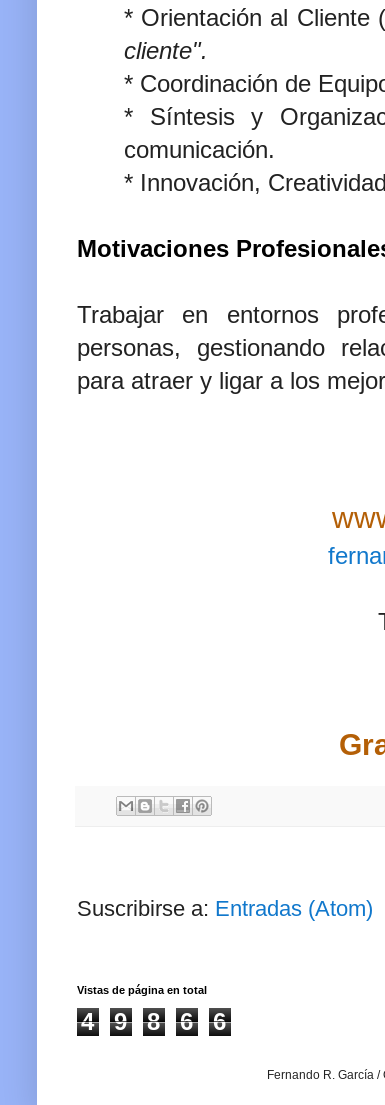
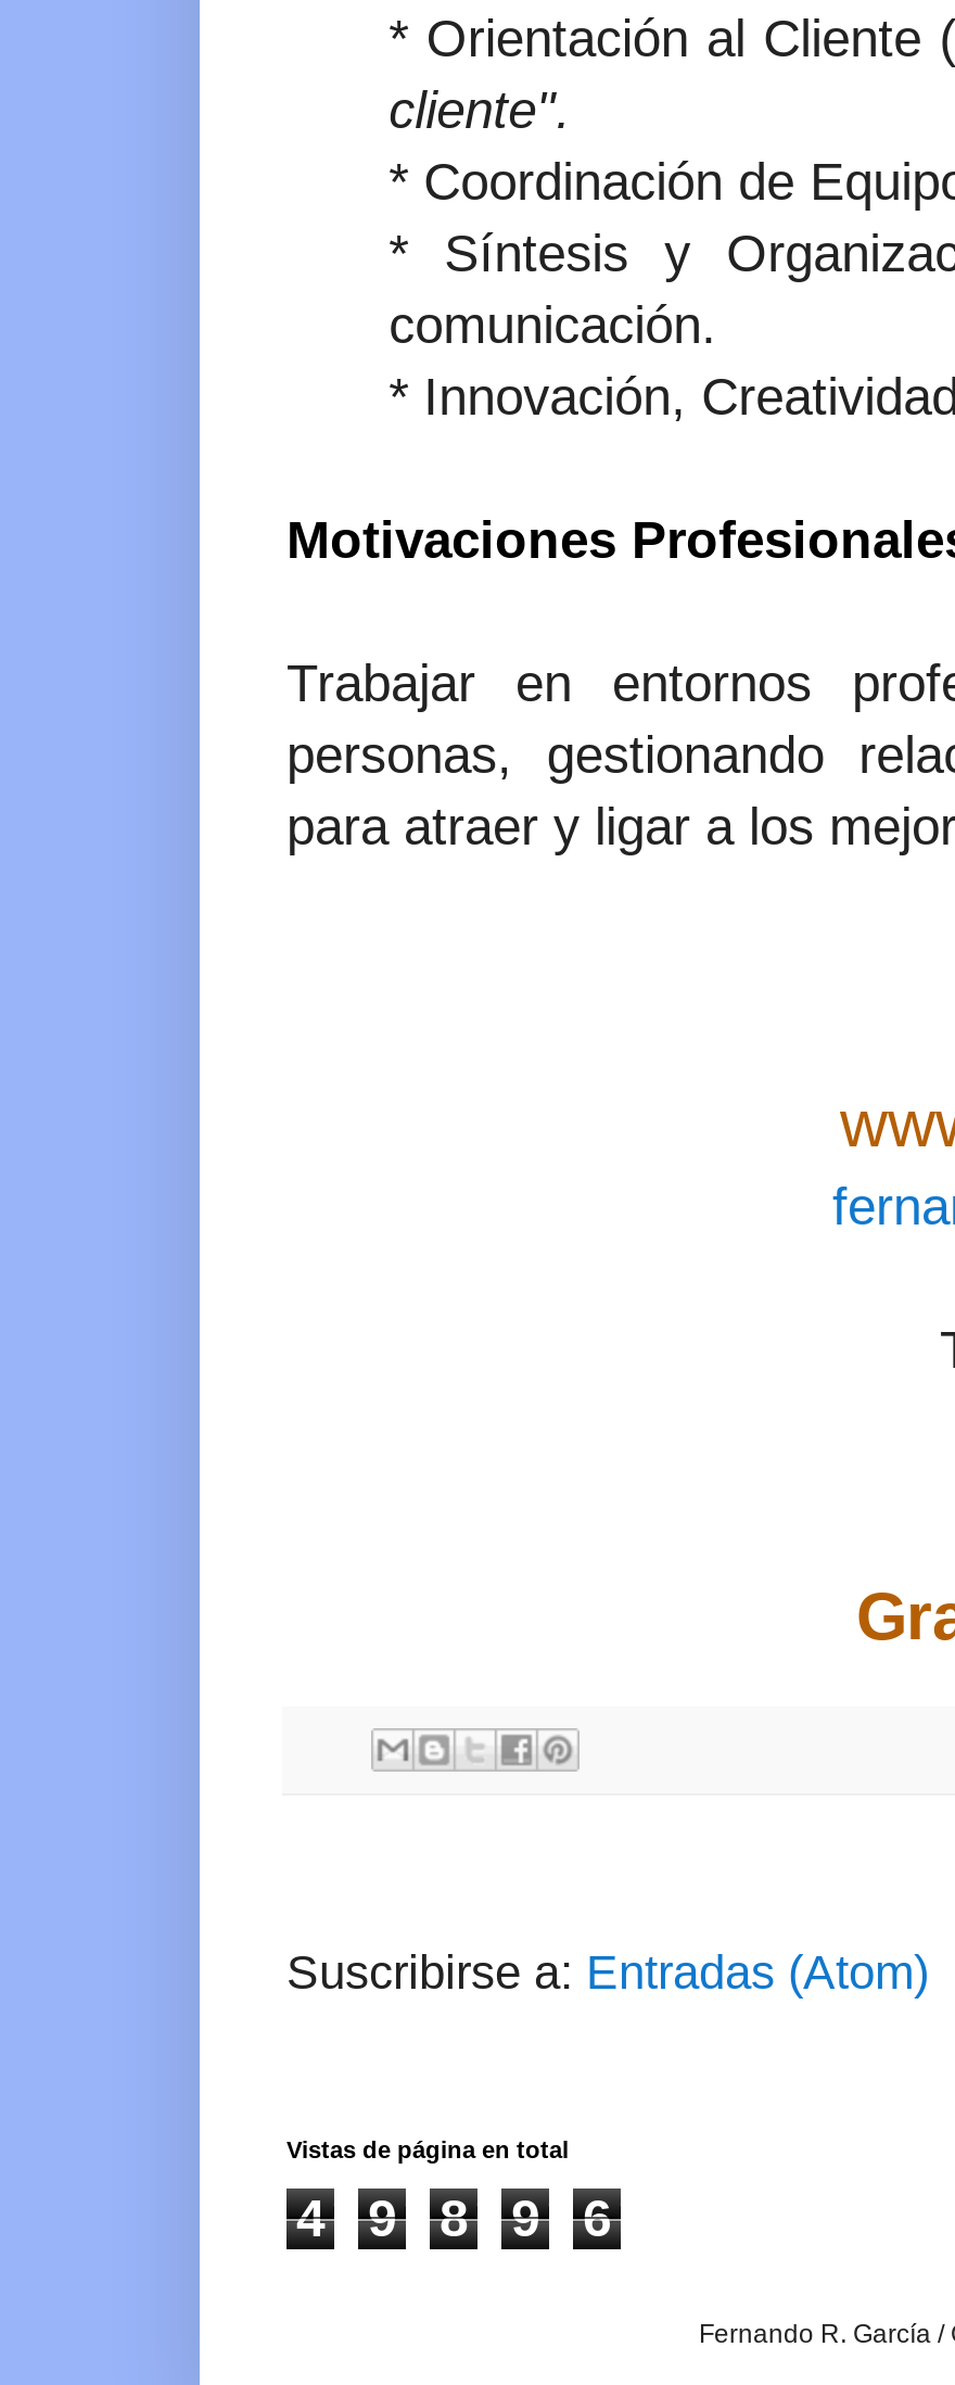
- 6
+ 9
